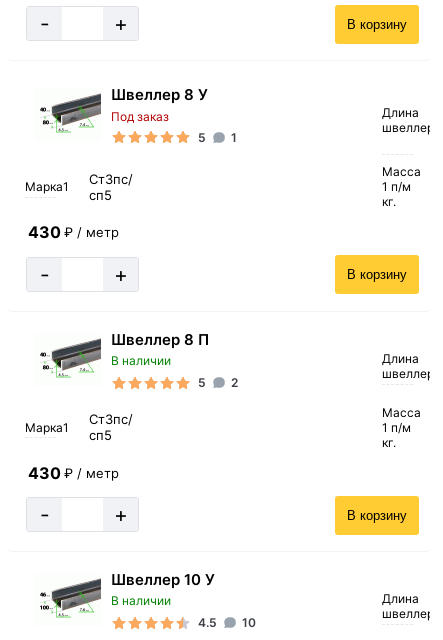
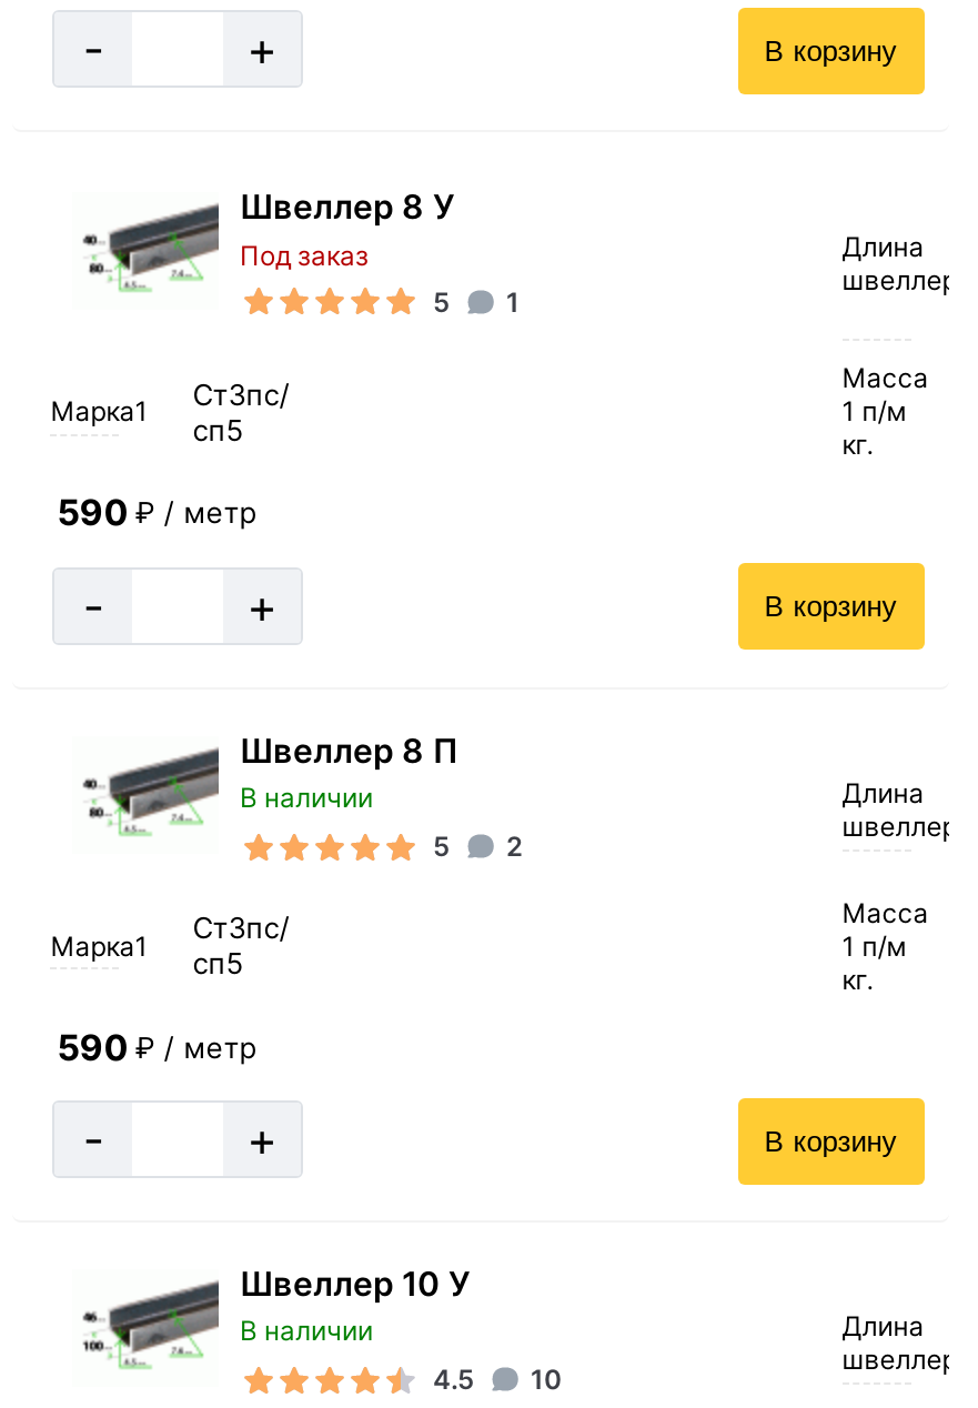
- 430 ₽ / метр
+ 590 ₽ / метр

- 430 ₽ / метр
+ 590 ₽ / метр
